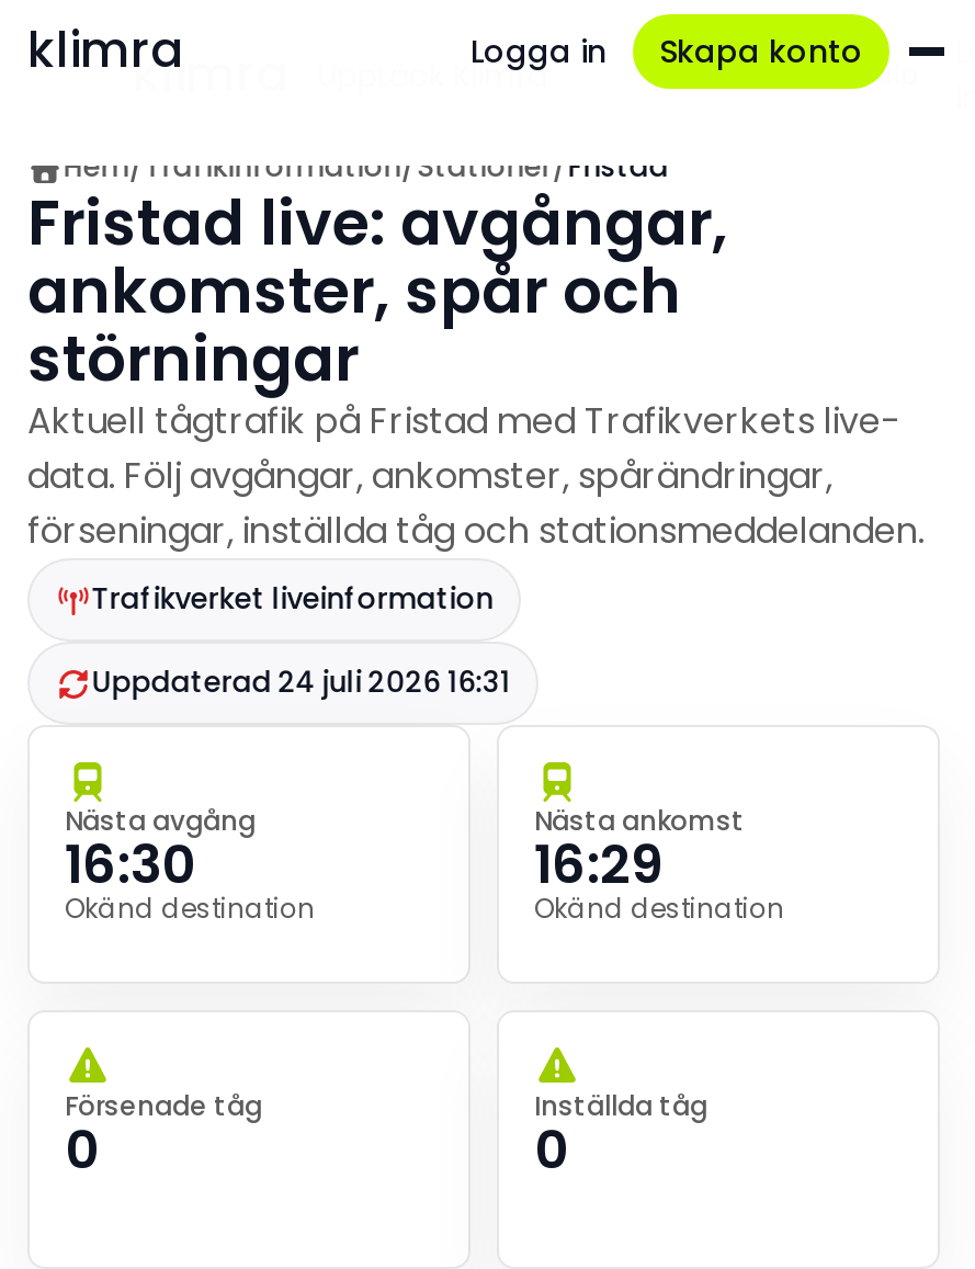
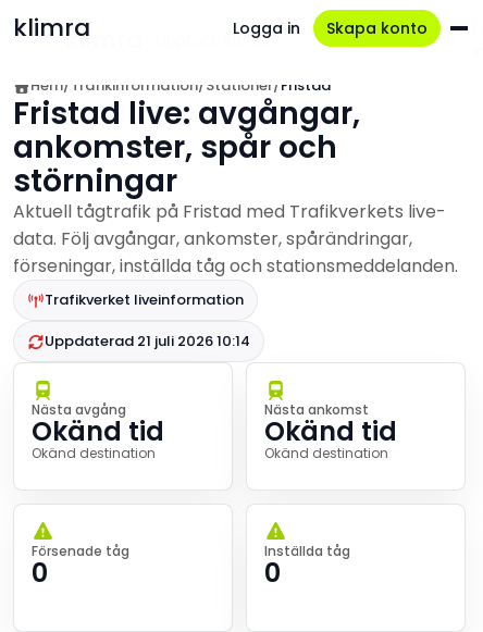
- Uppdaterad 24 juli 2026 16:31
+ Uppdaterad 21 juli 2026 10:14

- 16:30
+ Okänd tid

- 16:29
+ Okänd tid
